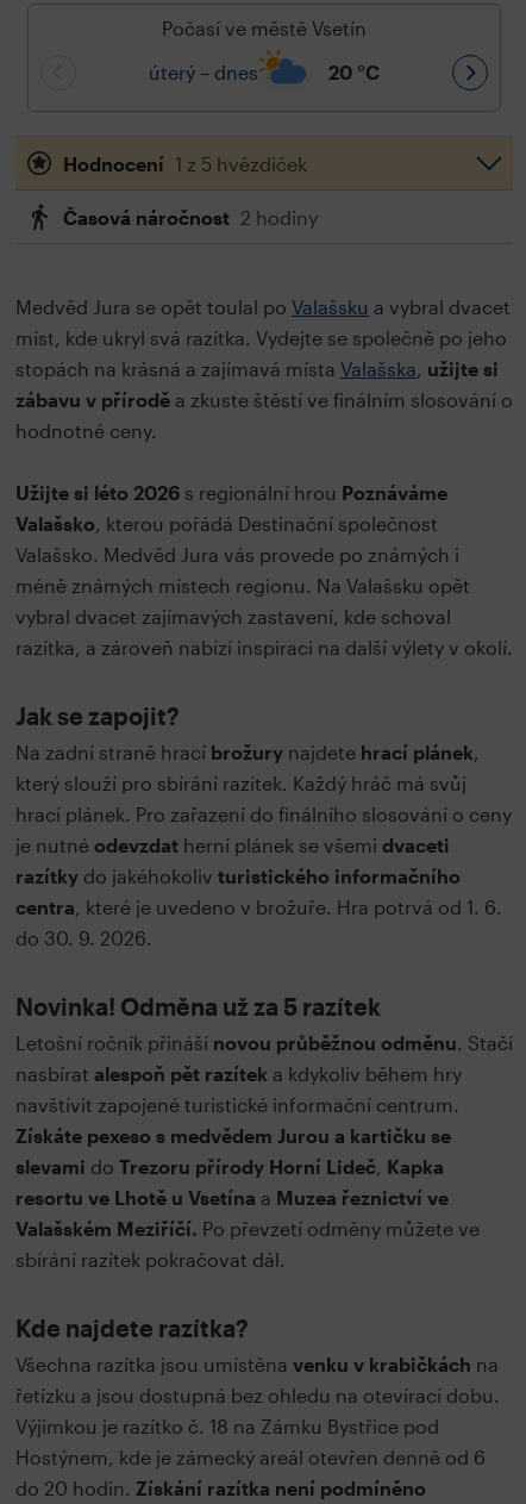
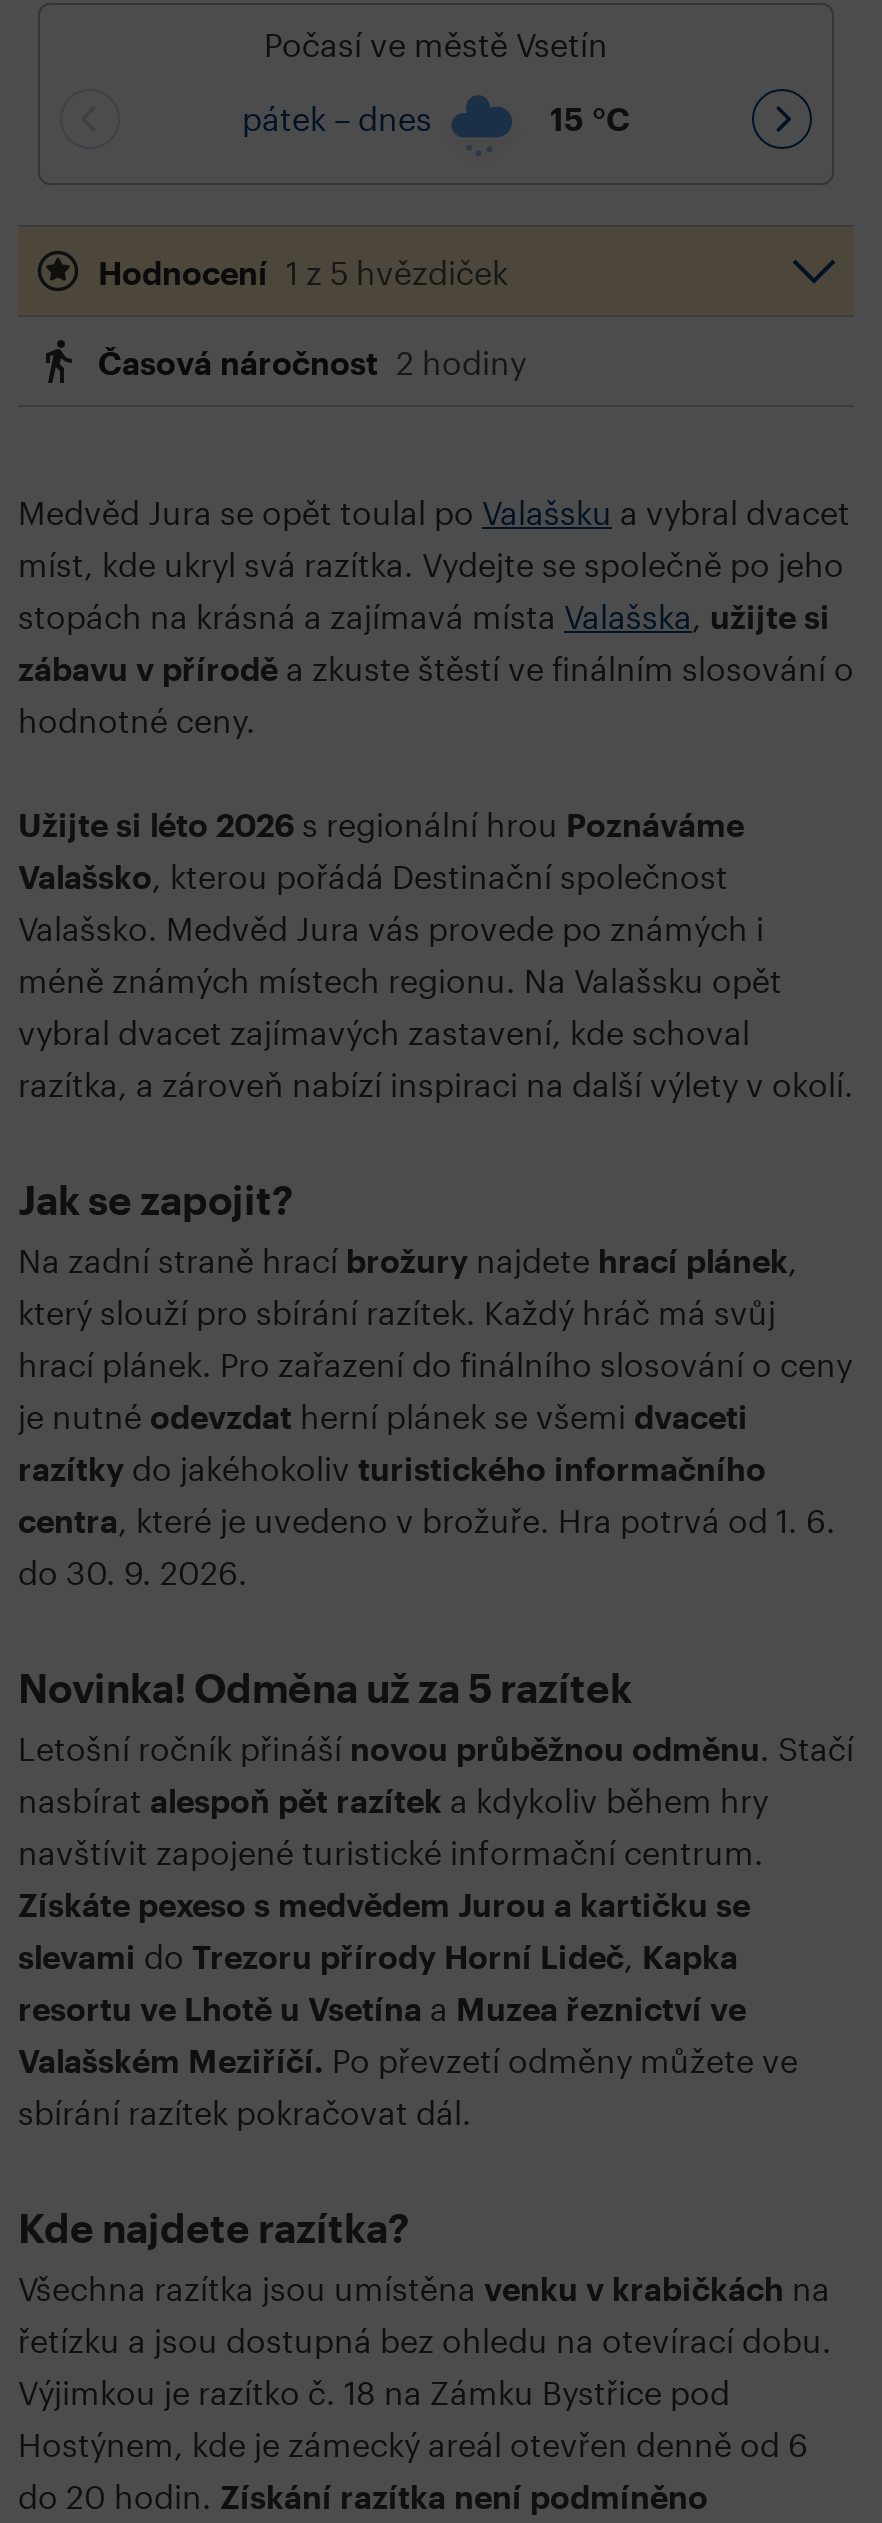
- úterý – dnes
+ pátek – dnes

- 20 °C
+ 15 °C
